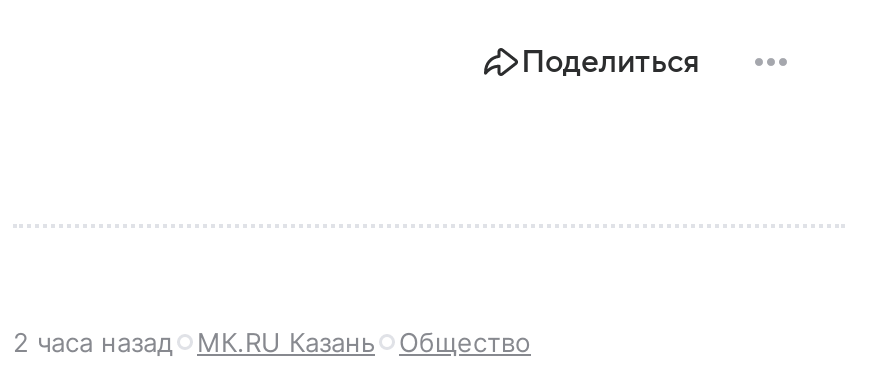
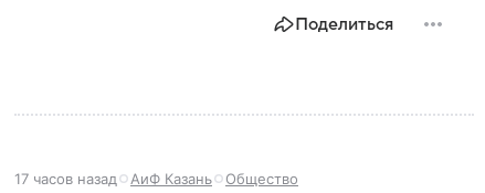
- 2 часа назад
+ 17 часов назад

- МК.RU Казань
+ АиФ Казань
